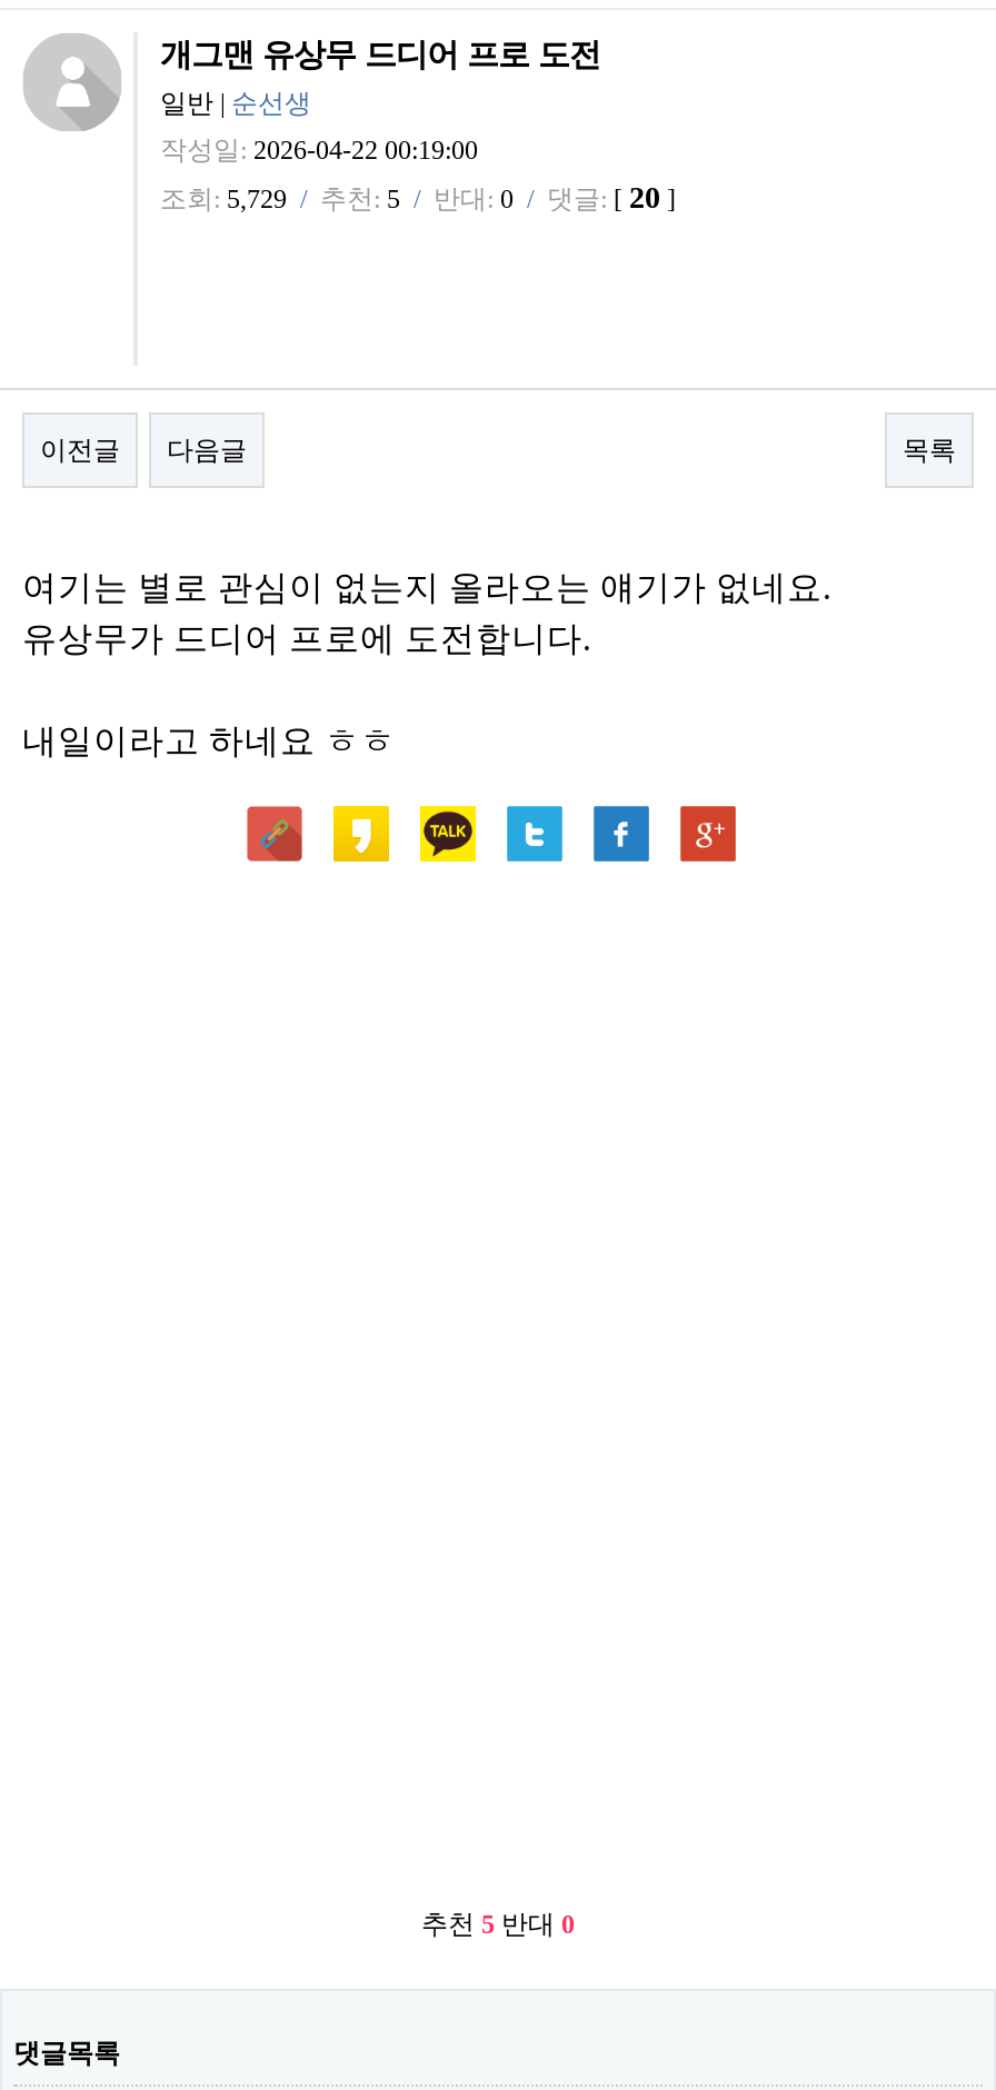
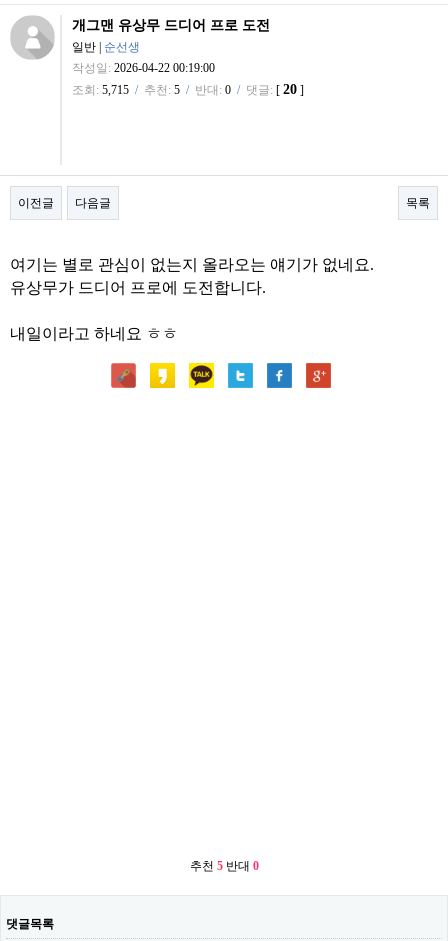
- 조회: 5,729 / 추천: 5 / 반대: 0 / 댓글: [20]
+ 조회: 5,715 / 추천: 5 / 반대: 0 / 댓글: [20]
